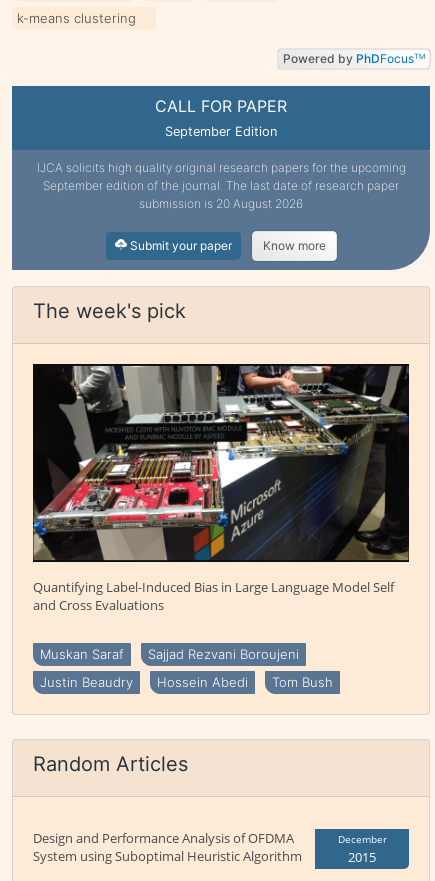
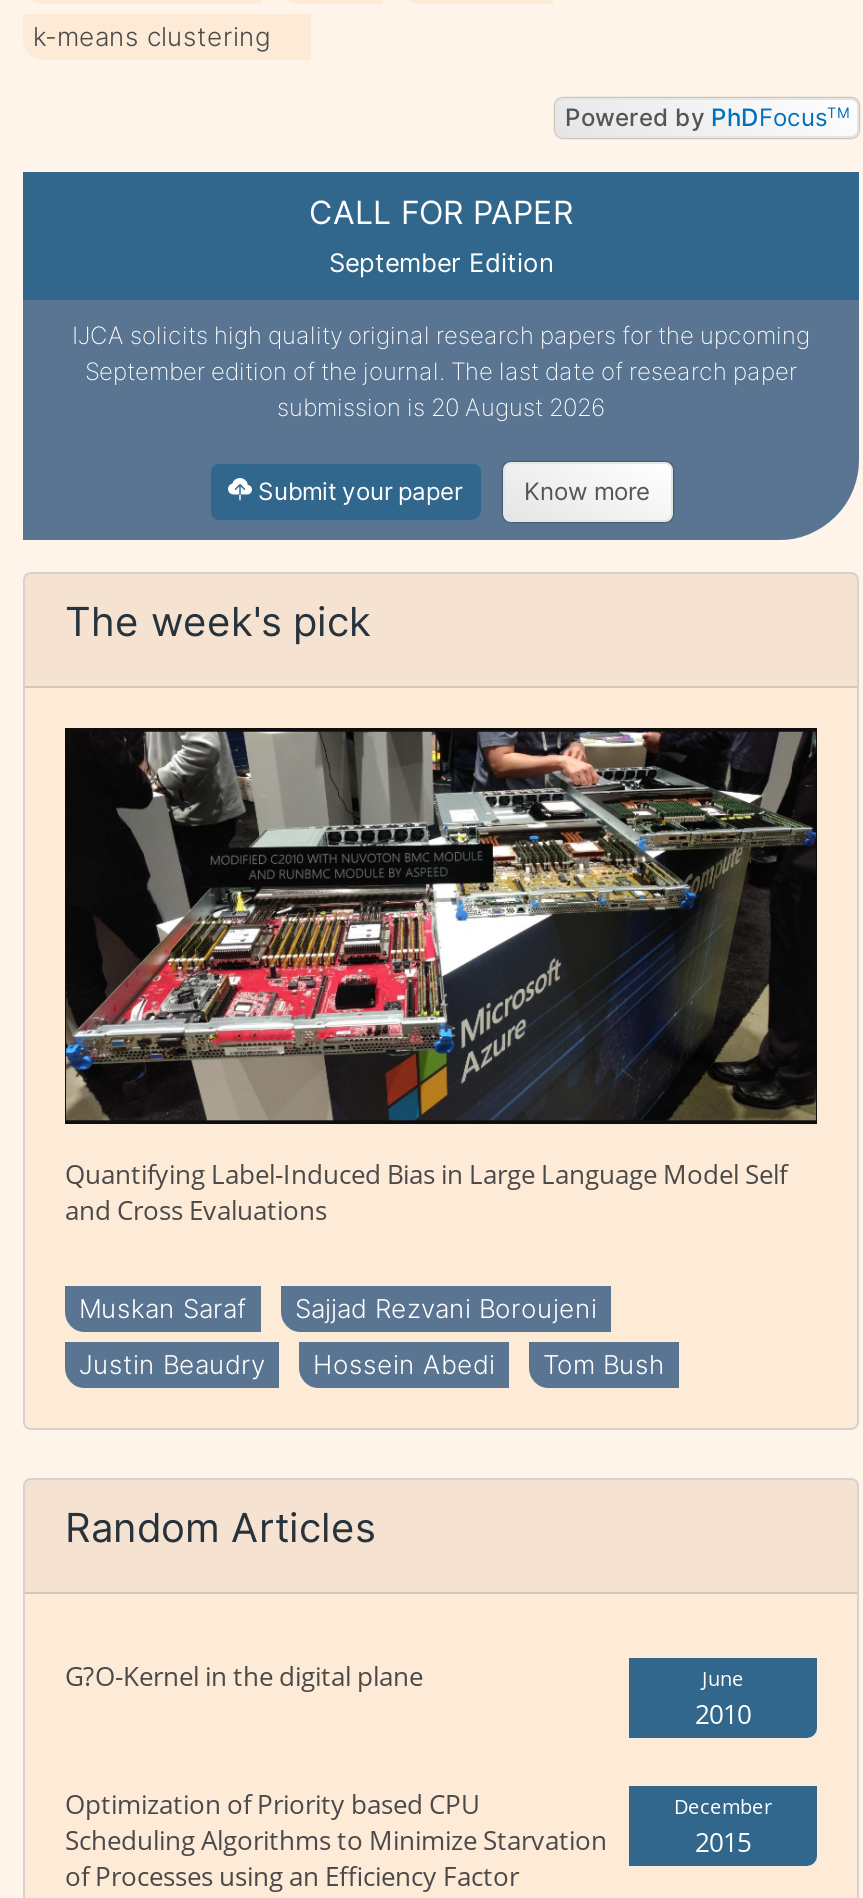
- Design and Performance Analysis of OFDMA
- System using Suboptimal Heuristic Algorithm
+ G?O-Kernel in the digital plane
+ June
+ 2010
+ Optimization of Priority based CPU
+ Scheduling Algorithms to Minimize Starvation
+ of Processes using an Efficiency Factor
